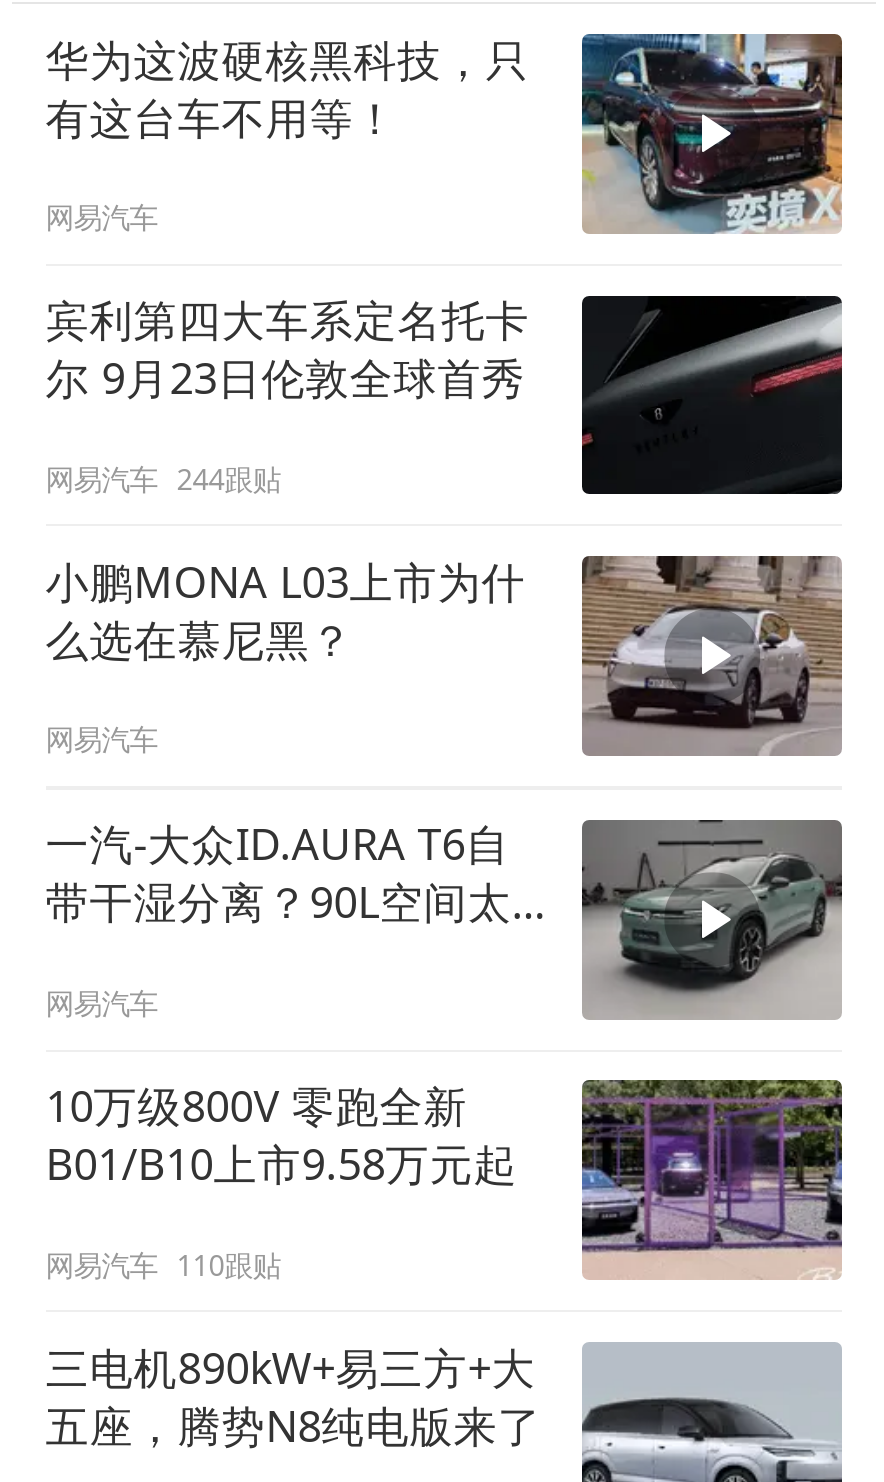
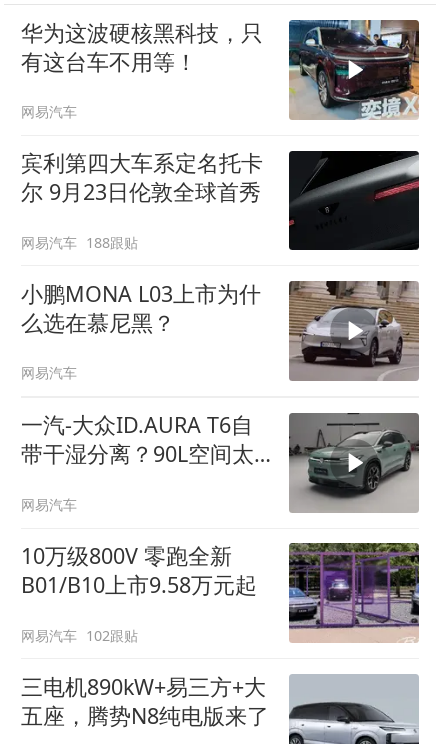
- 网易汽车 244跟贴
+ 网易汽车 188跟贴

- 网易汽车 110跟贴
+ 网易汽车 102跟贴
